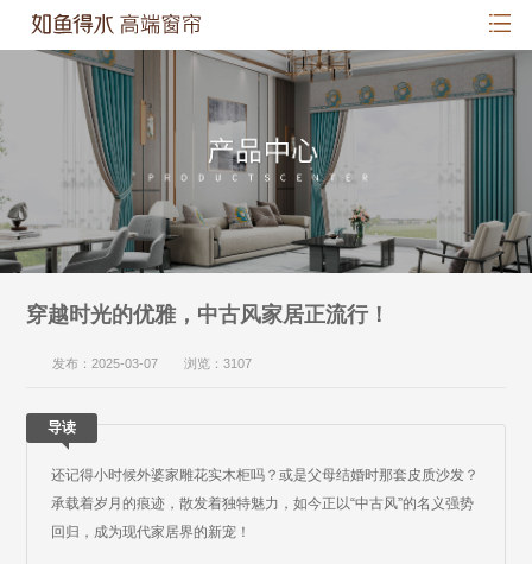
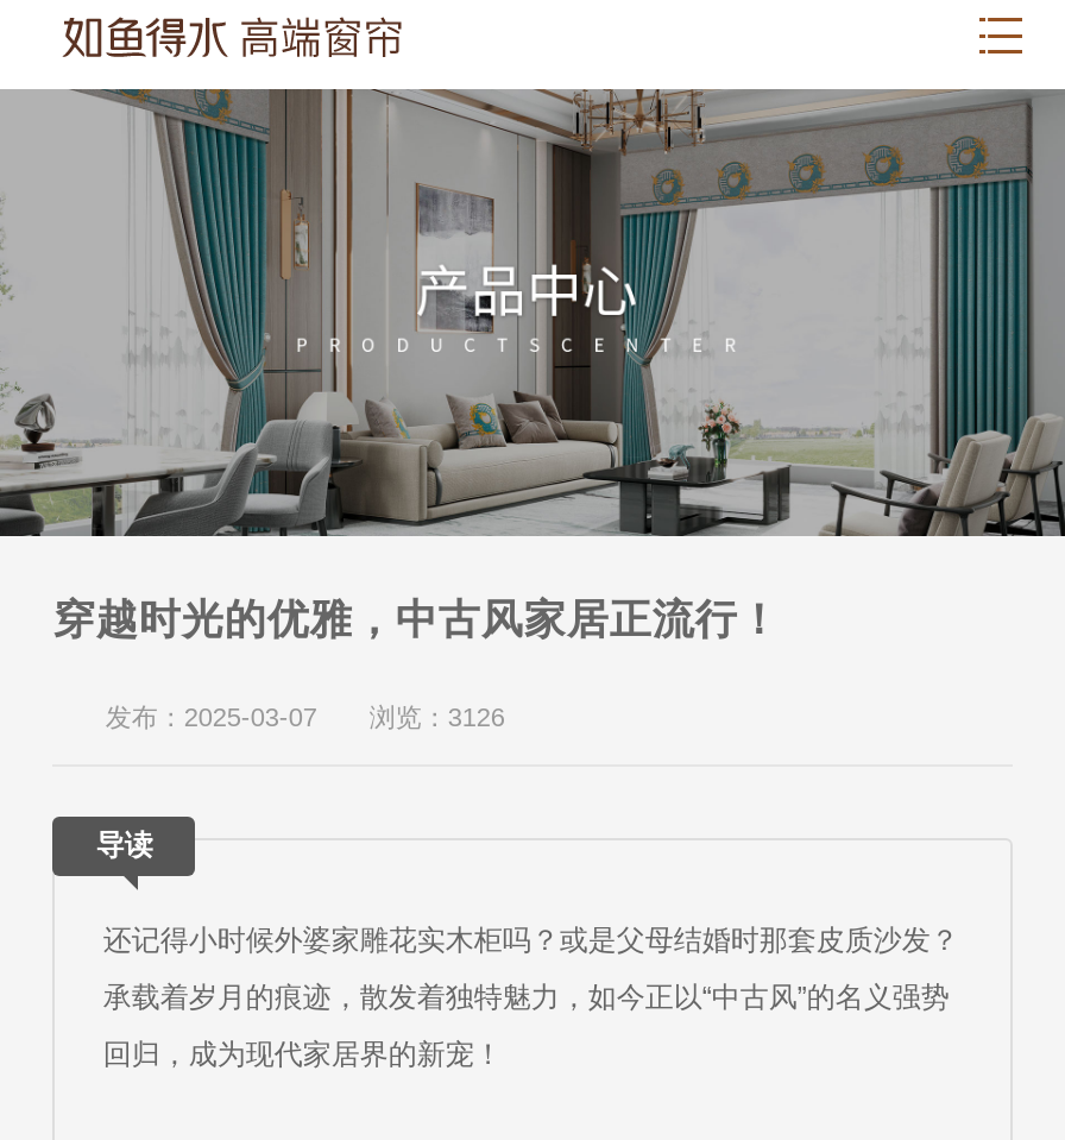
- 发布：2025-03-07 浏览：3107
+ 发布：2025-03-07 浏览：3126
